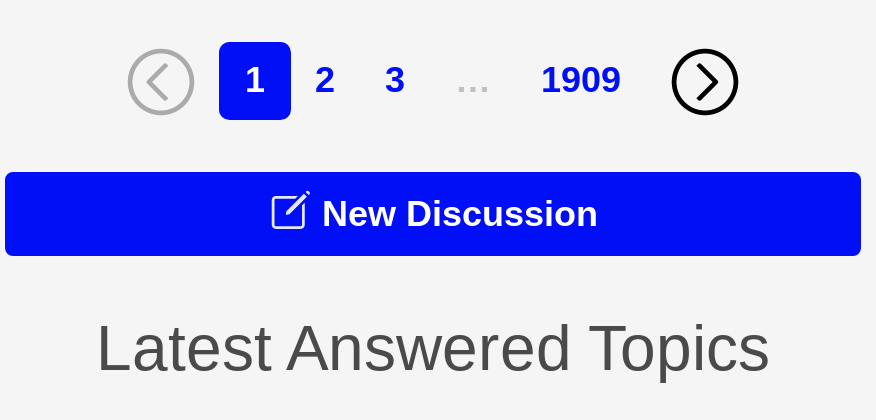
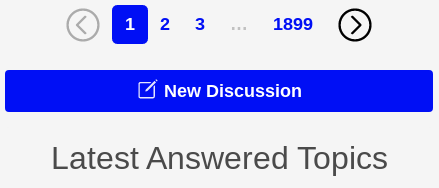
- 1909
+ 1899
